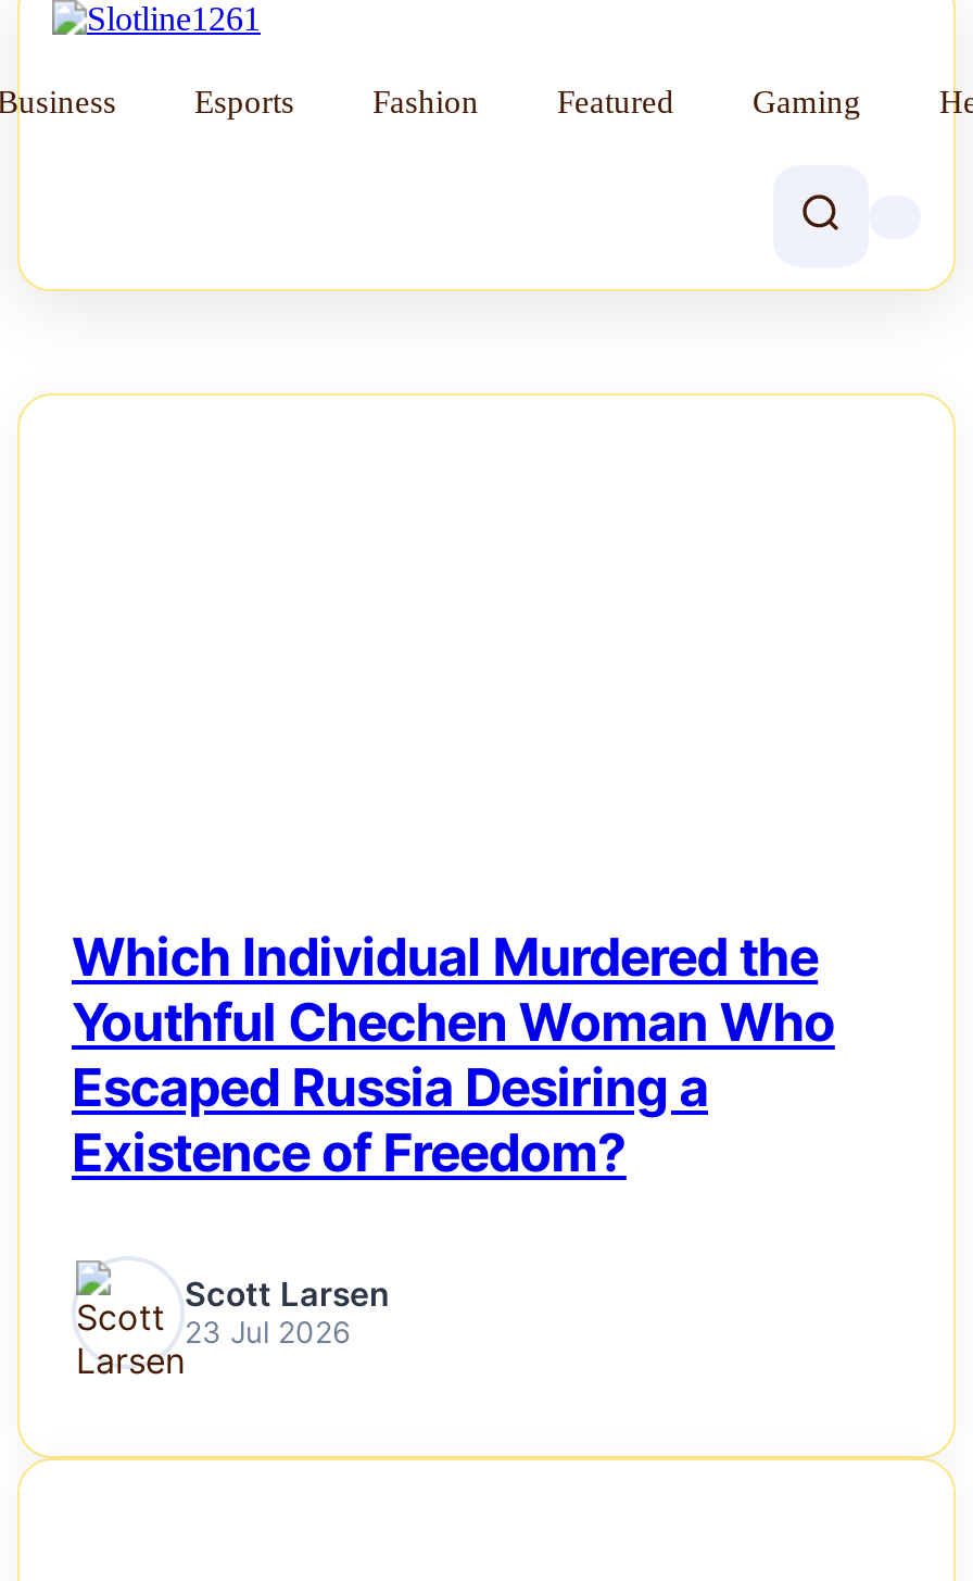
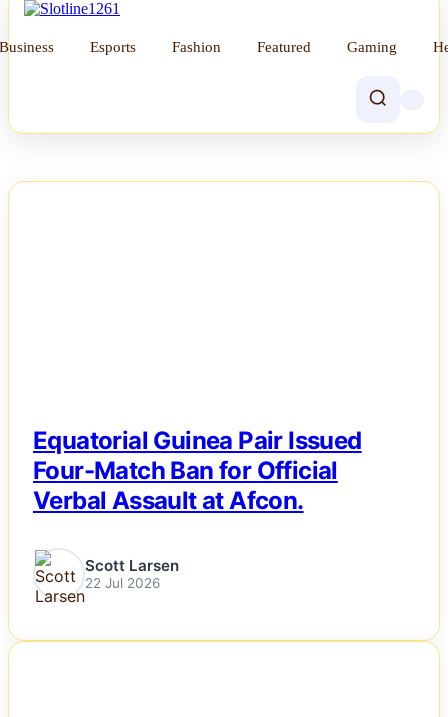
- Which Individual Murdered the
- Youthful Chechen Woman Who
- Escaped Russia Desiring a
- Existence of Freedom?
+ Equatorial Guinea Pair Issued
+ Four-Match Ban for Official
+ Verbal Assault at Afcon.

- 23 Jul 2026
+ 22 Jul 2026
